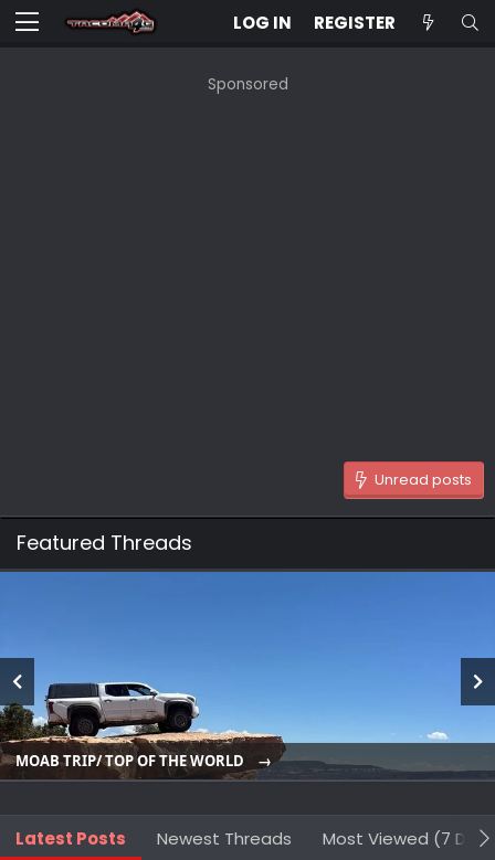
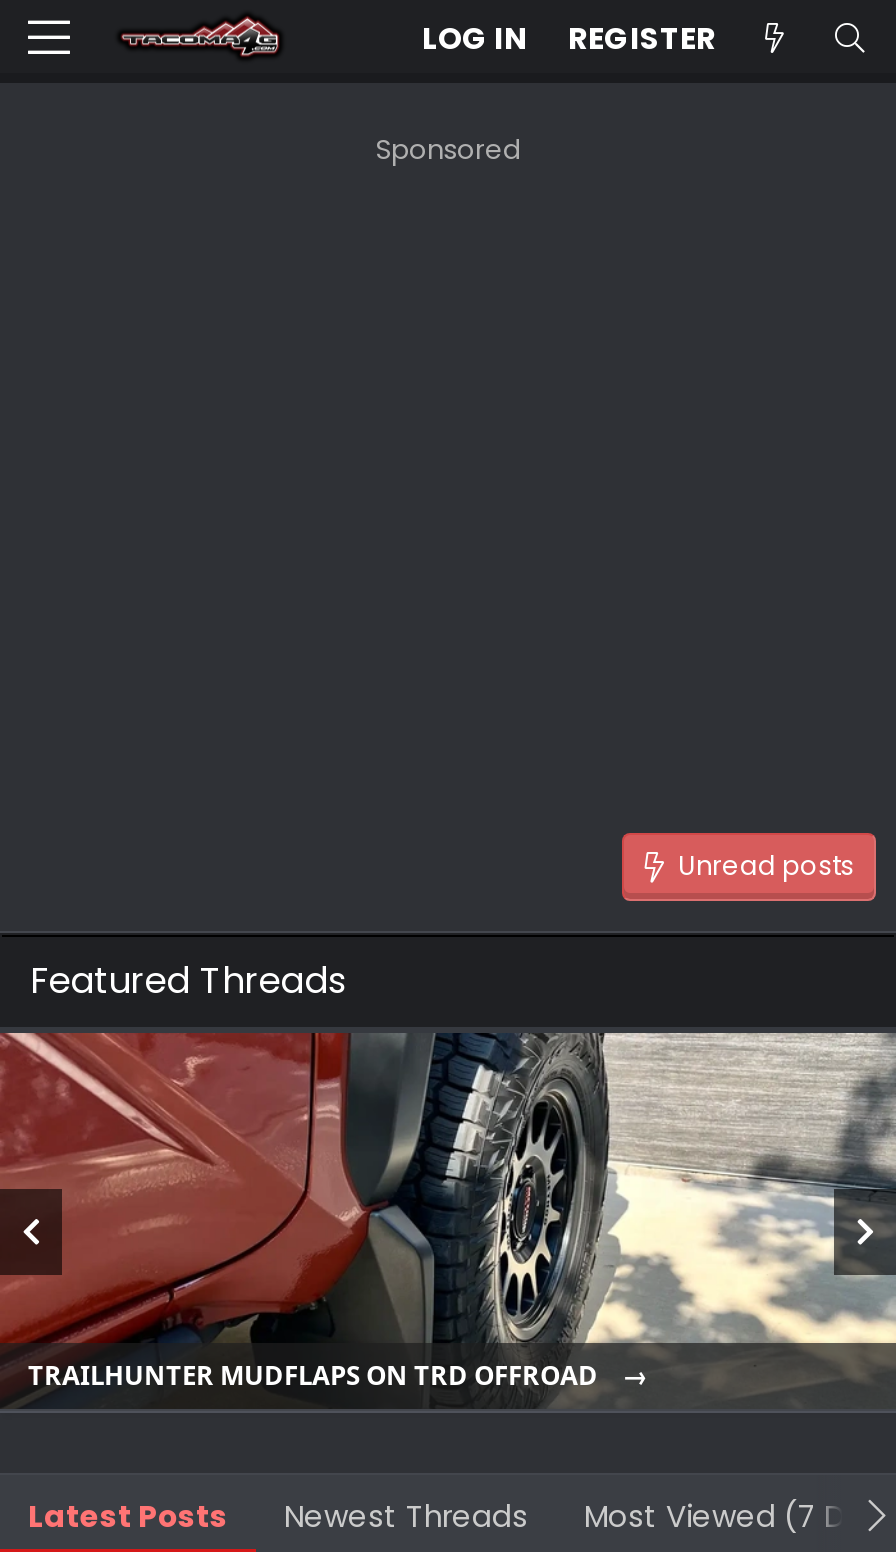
- [image]
- MOAB TRIP/ TOP OF THE WORLD
+ [image]
+ TRAILHUNTER MUDFLAPS ON TRD OFFROAD
